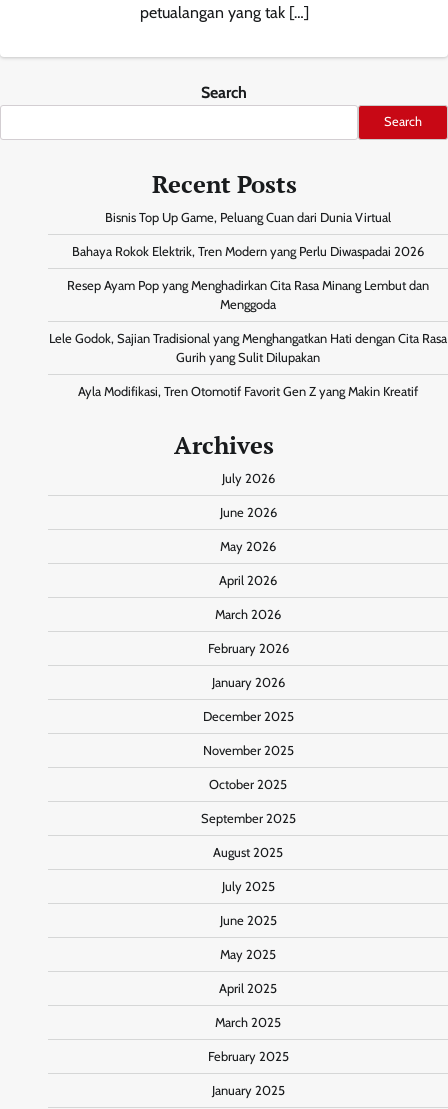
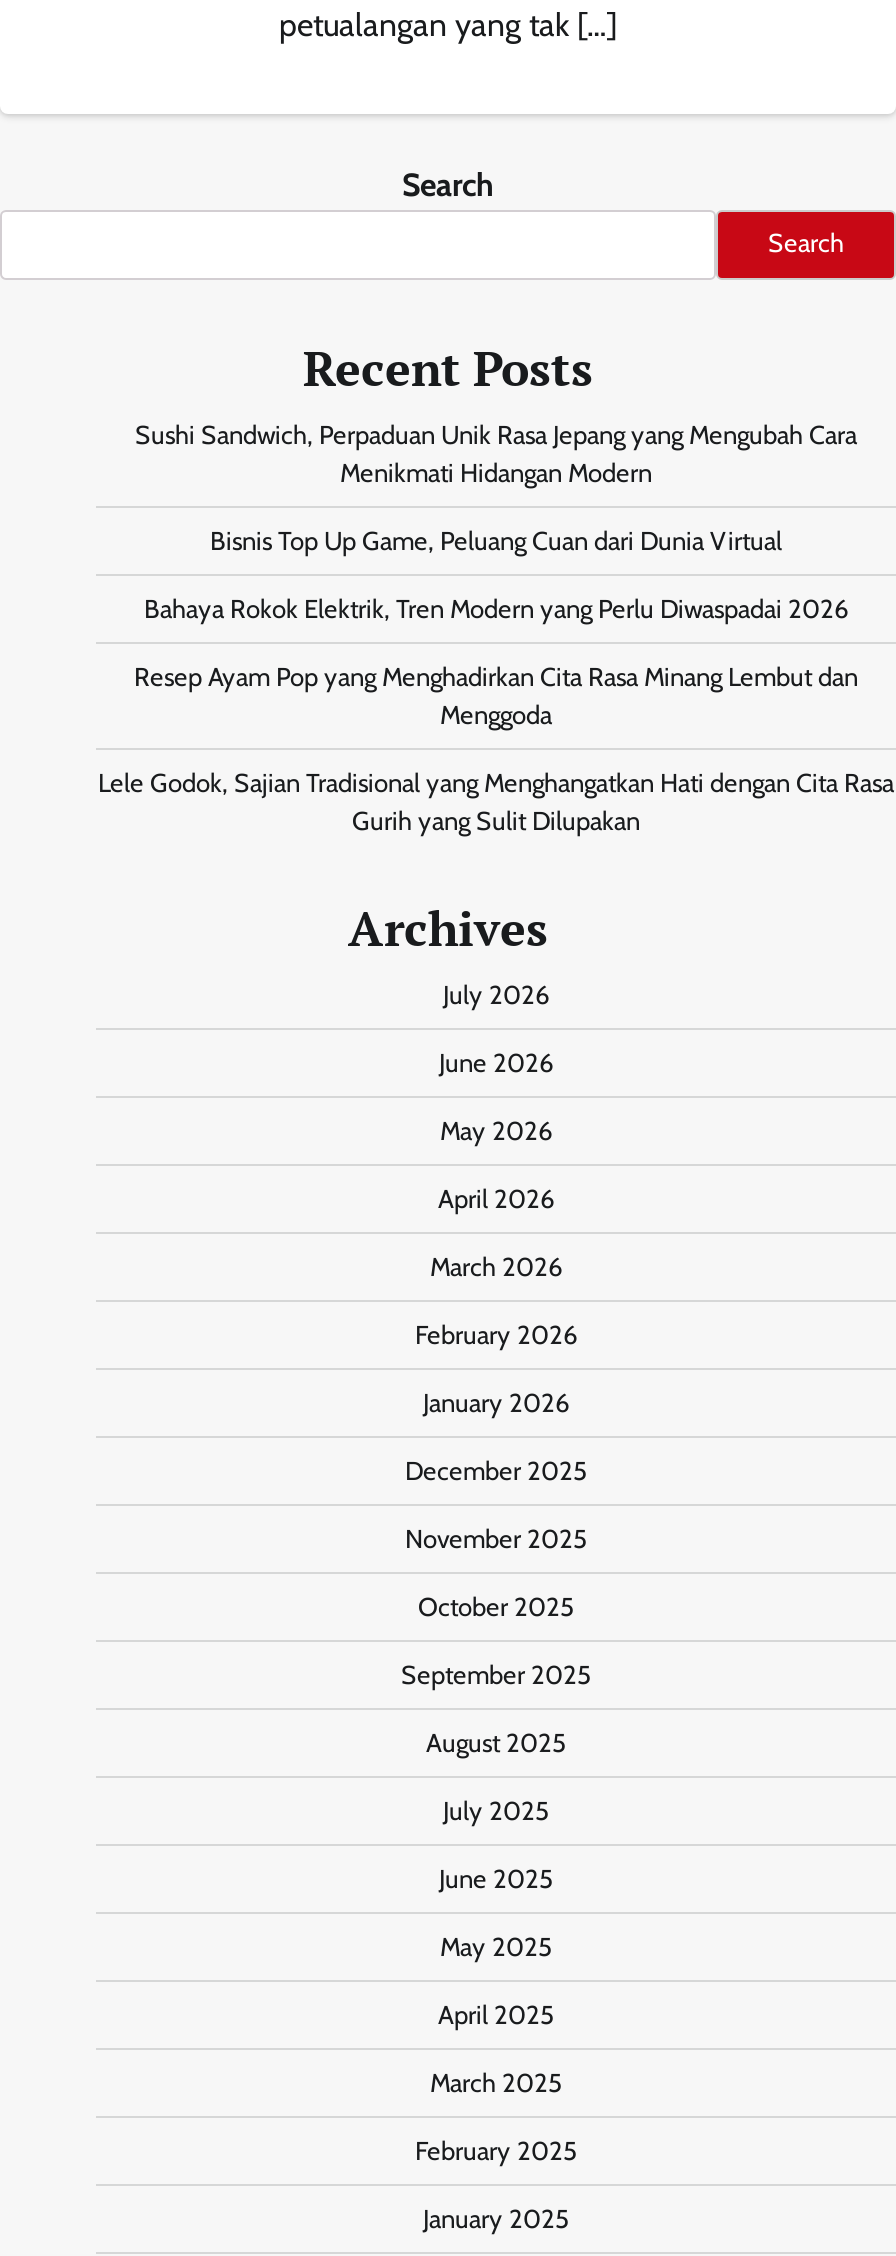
+ Sushi Sandwich, Perpaduan Unik Rasa Jepang yang Mengubah Cara
+ Menikmati Hidangan Modern

moved down: Bisnis Top Up Game, Peluang Cuan dari Dunia Virtual | Bahaya Rokok Elektrik, Tren Modern yang Perlu Diwaspadai 2026 | Resep Ayam Pop yang Menghadirkan Cita Rasa Minang Lembut dan | Menggoda | Lele Godok, Sajian Tradisional yang Menghangatkan Hati dengan Cita Rasa | Gurih yang Sulit Dilupakan

- Ayla Modifikasi, Tren Otomotif Favorit Gen Z yang Makin Kreatif
